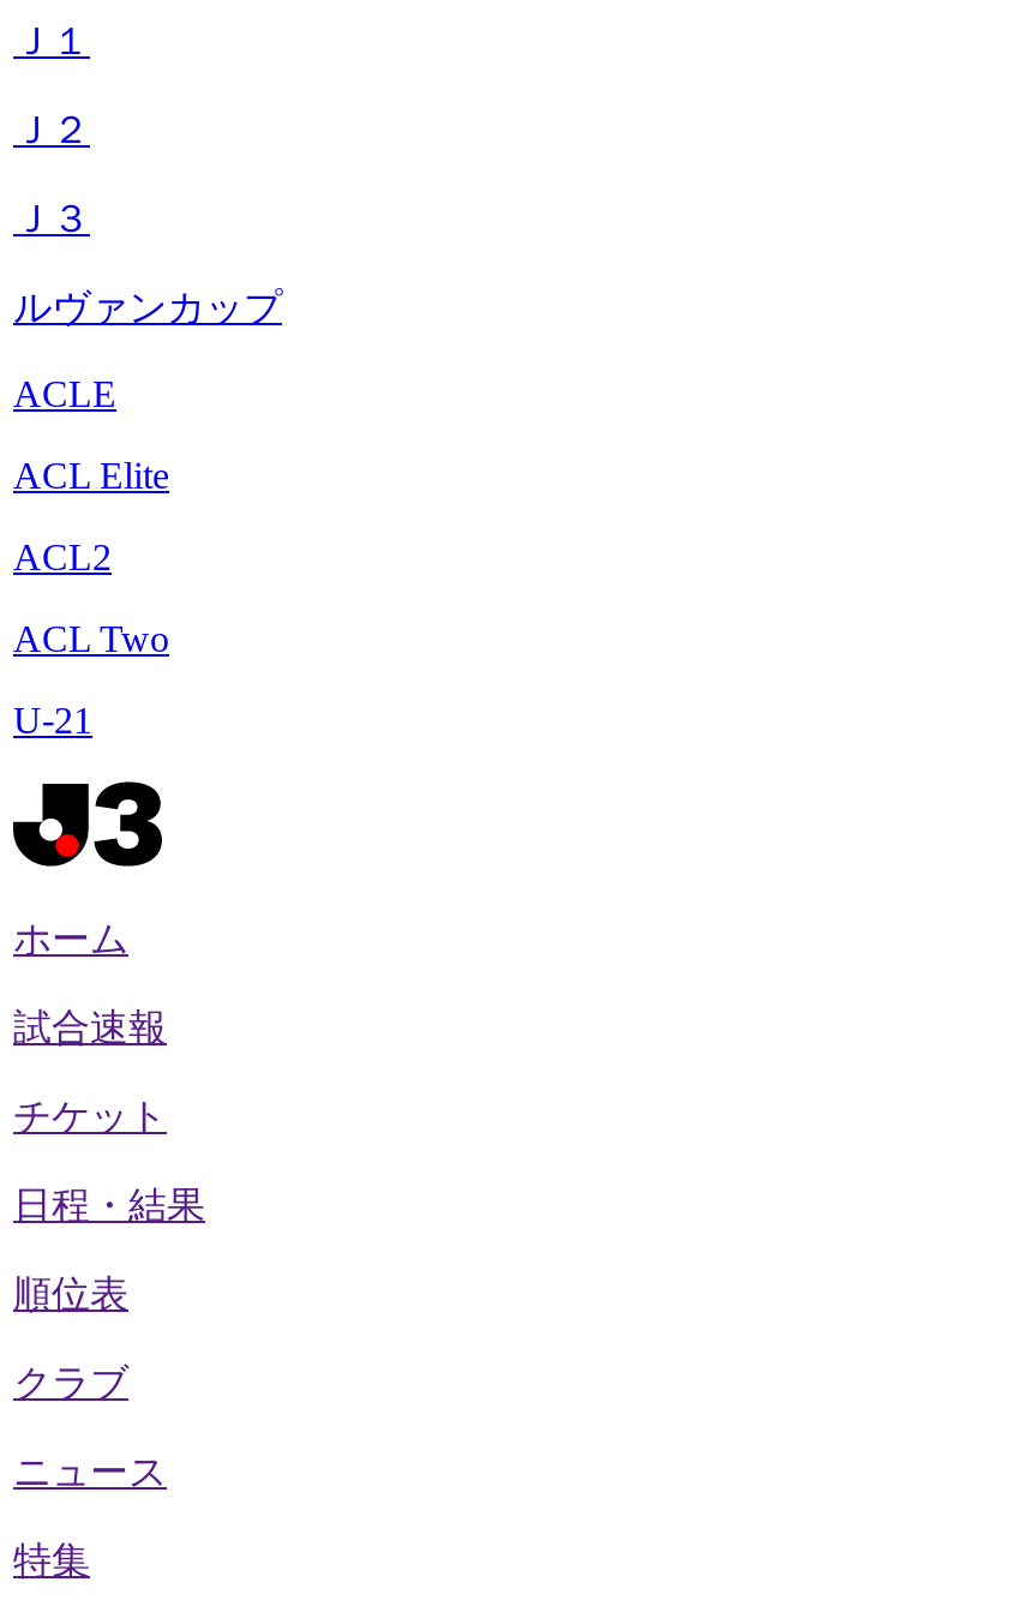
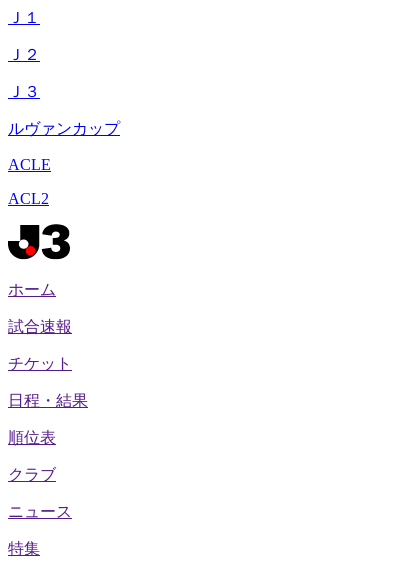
- ACL Elite

- ACL Two
- U-21
